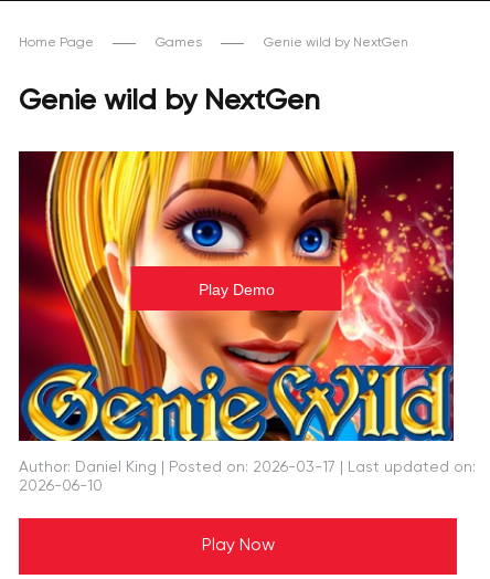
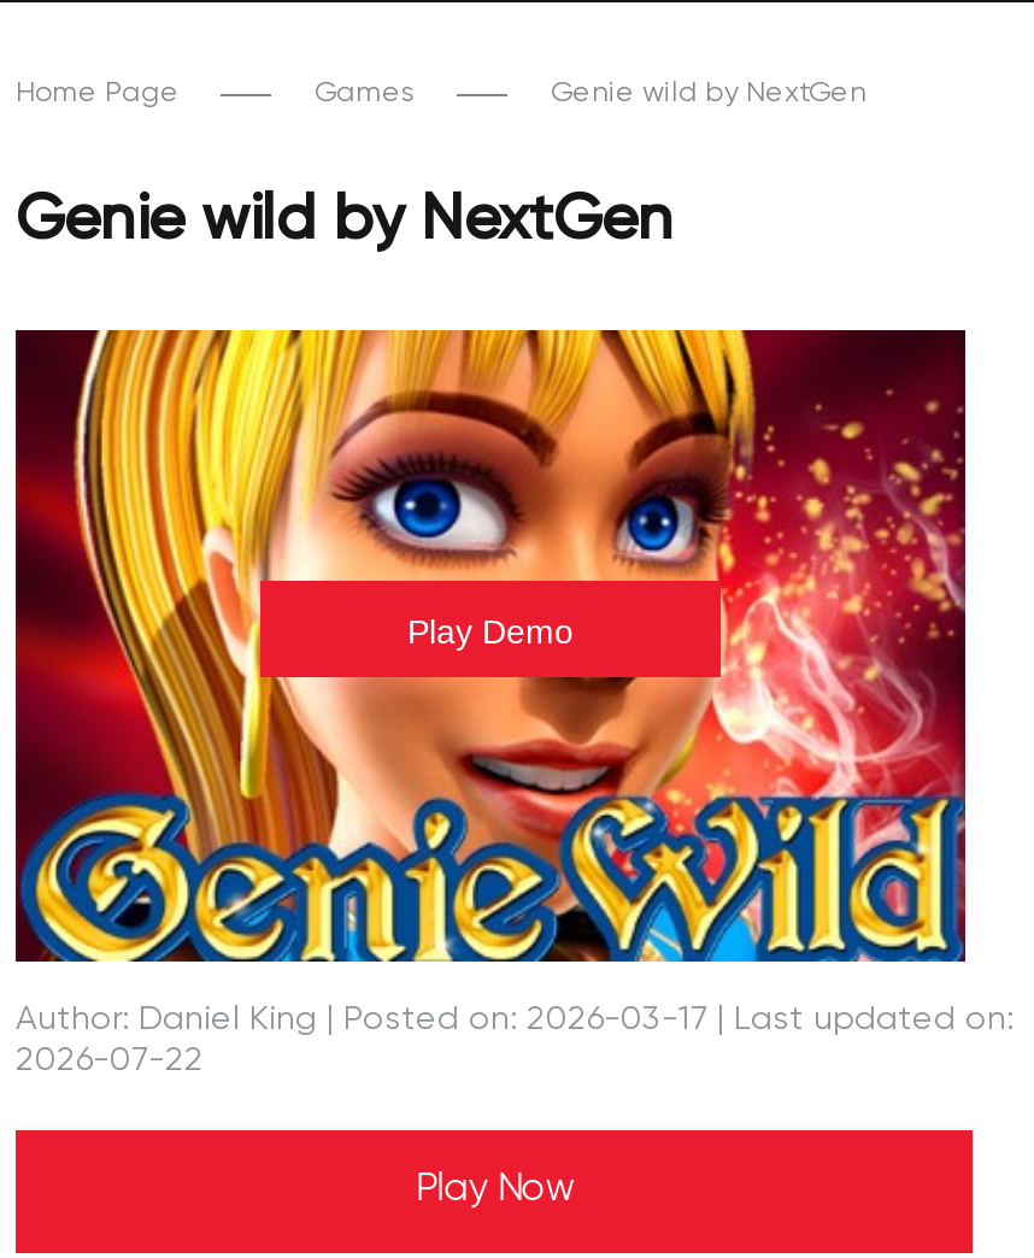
- 2026-06-10
+ 2026-07-22
